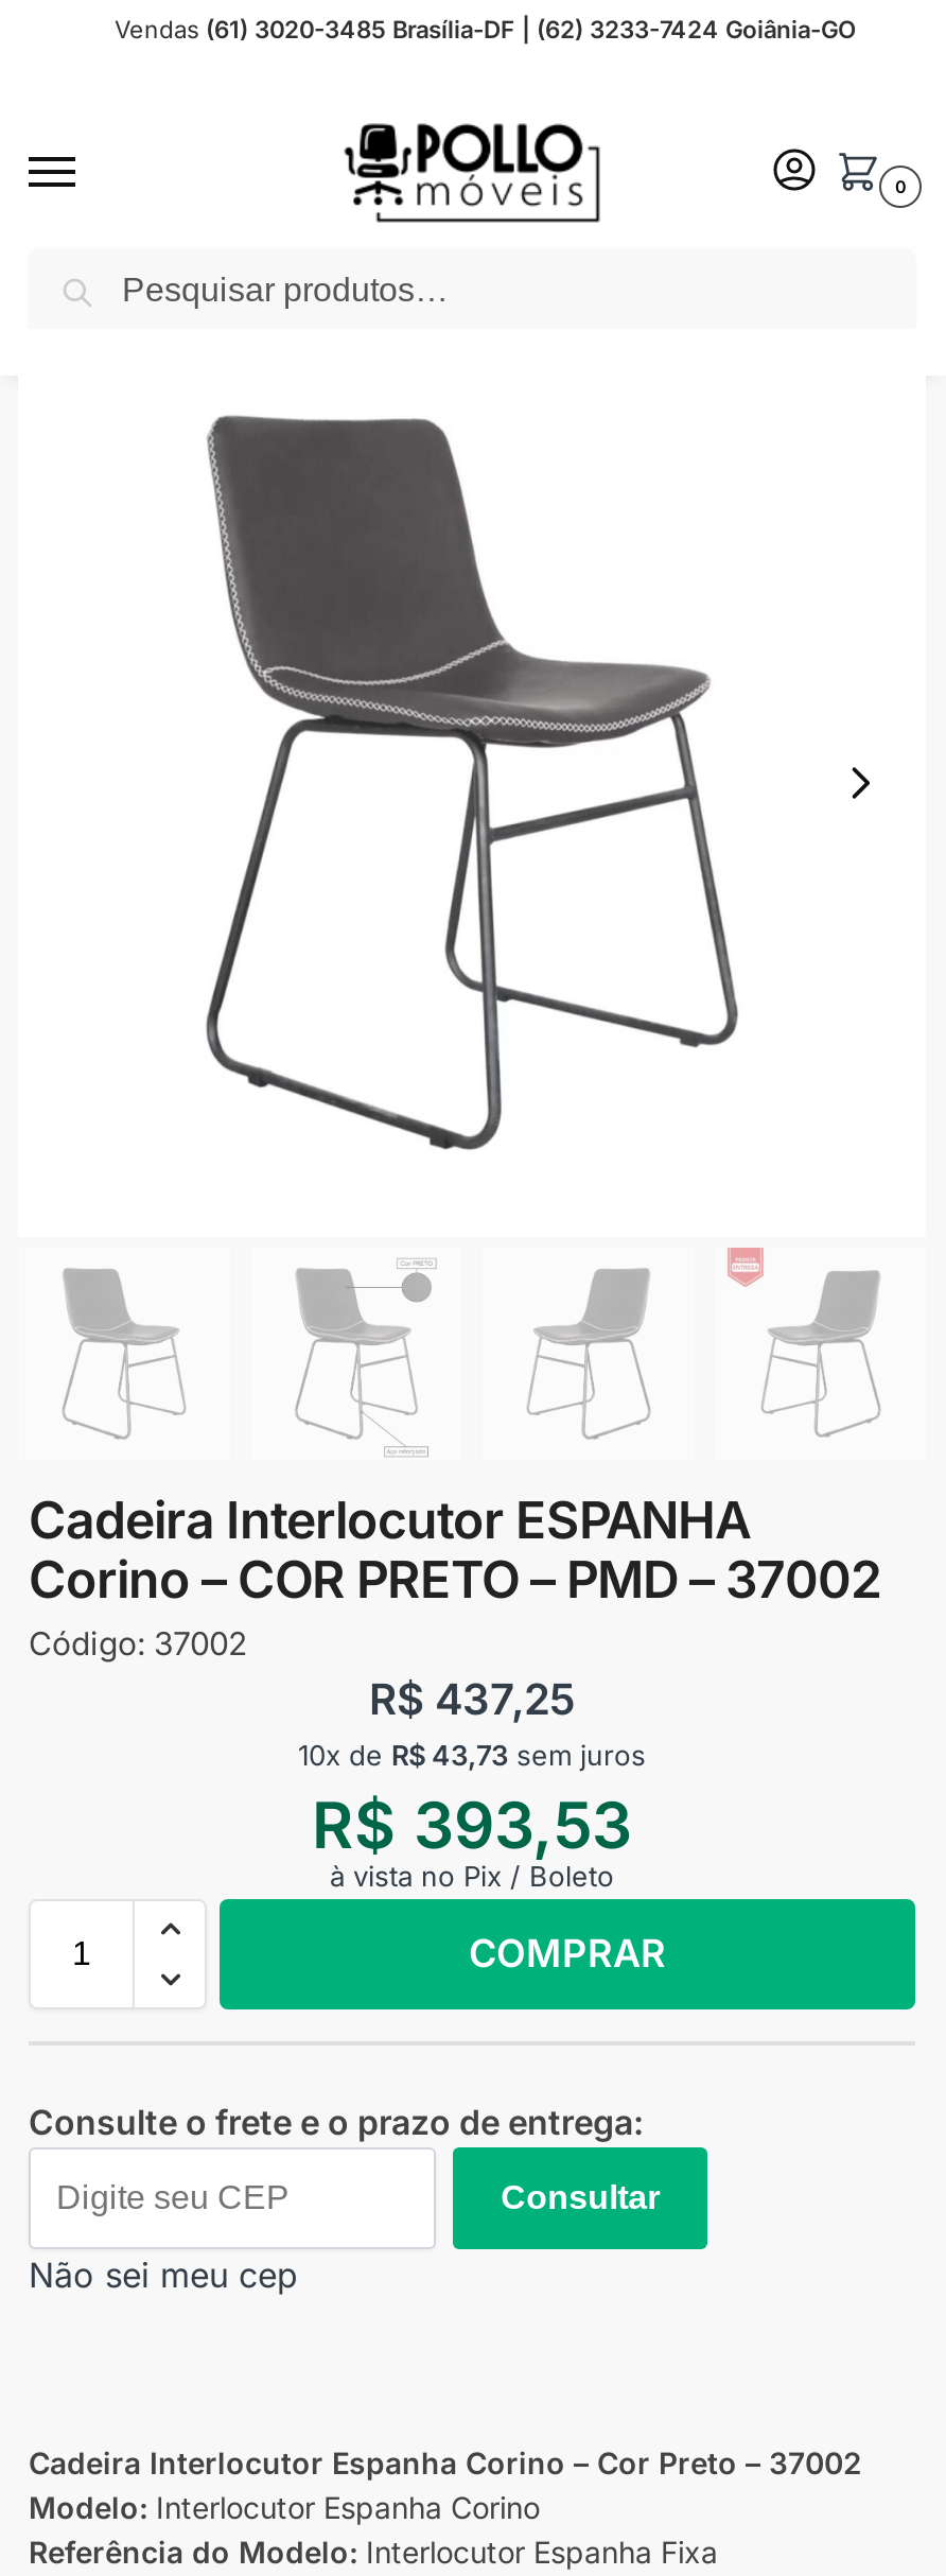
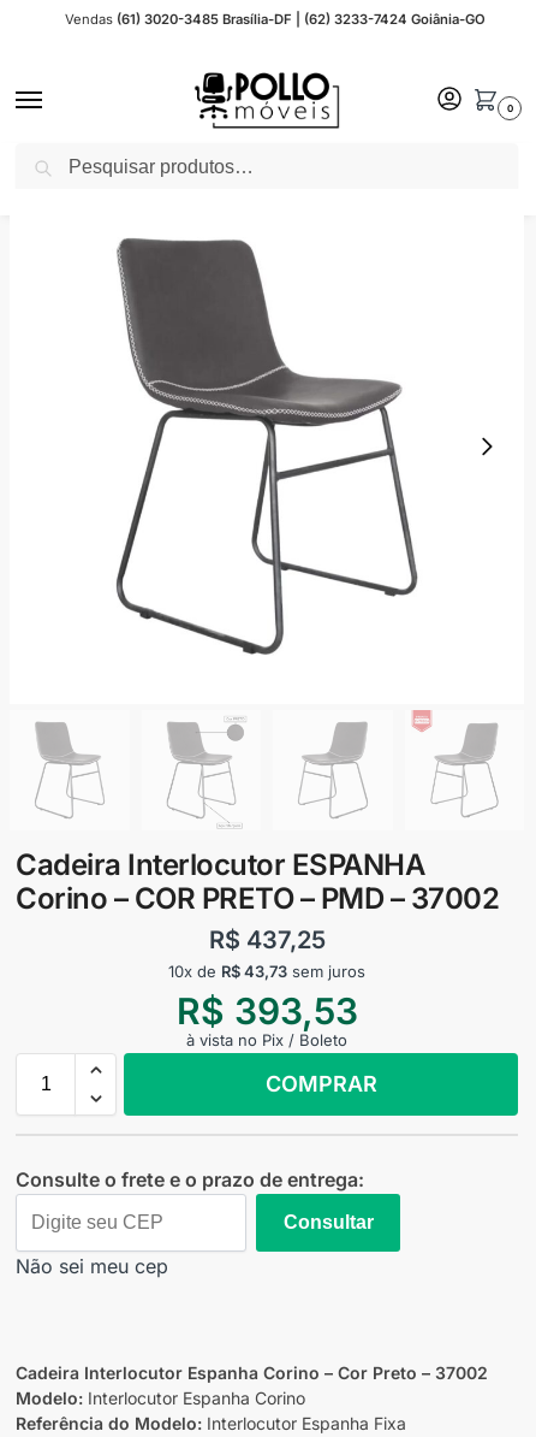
- Código: 37002
